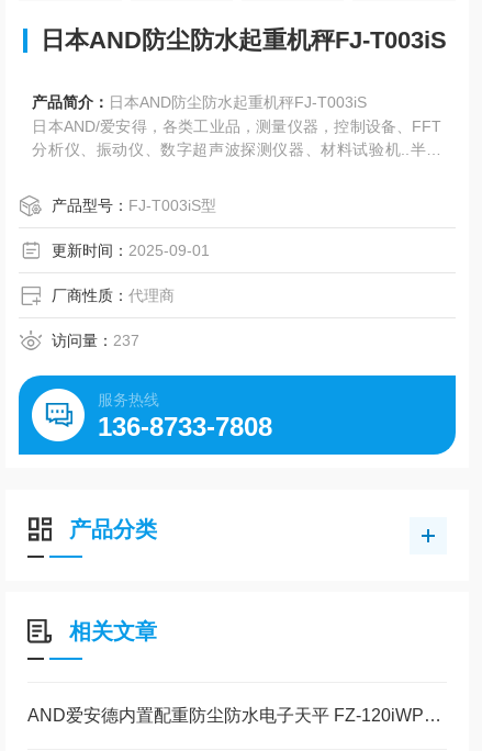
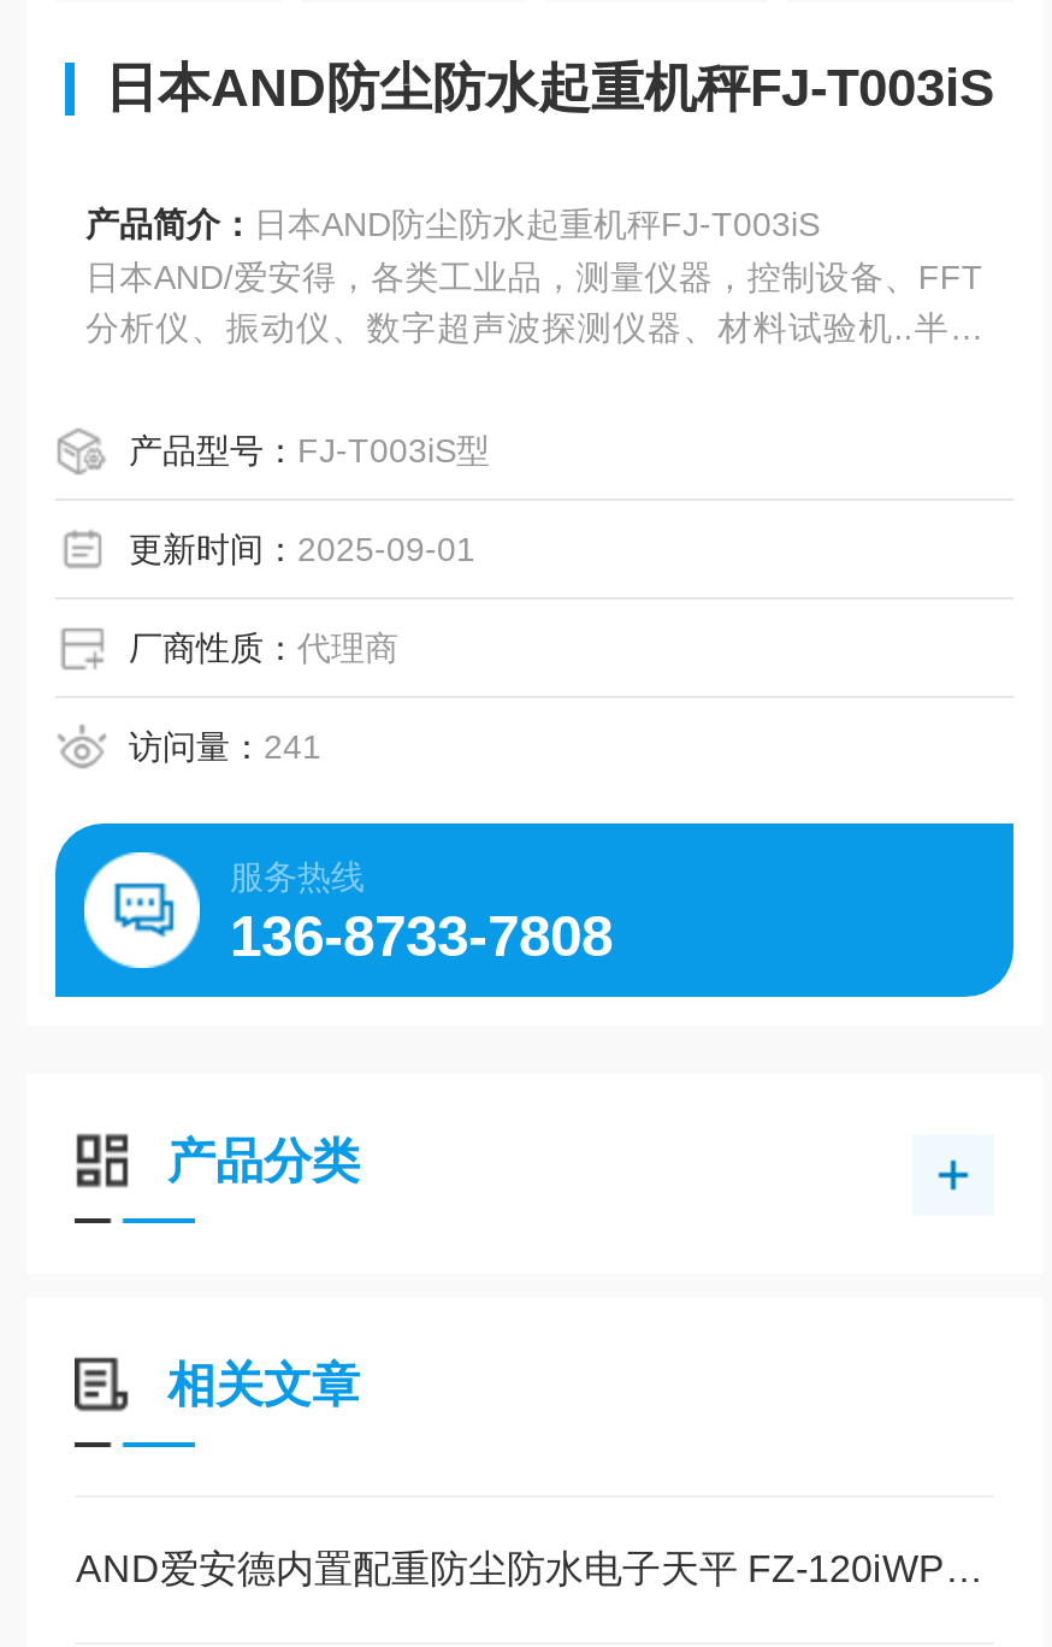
- 访问量：237
+ 访问量：241
